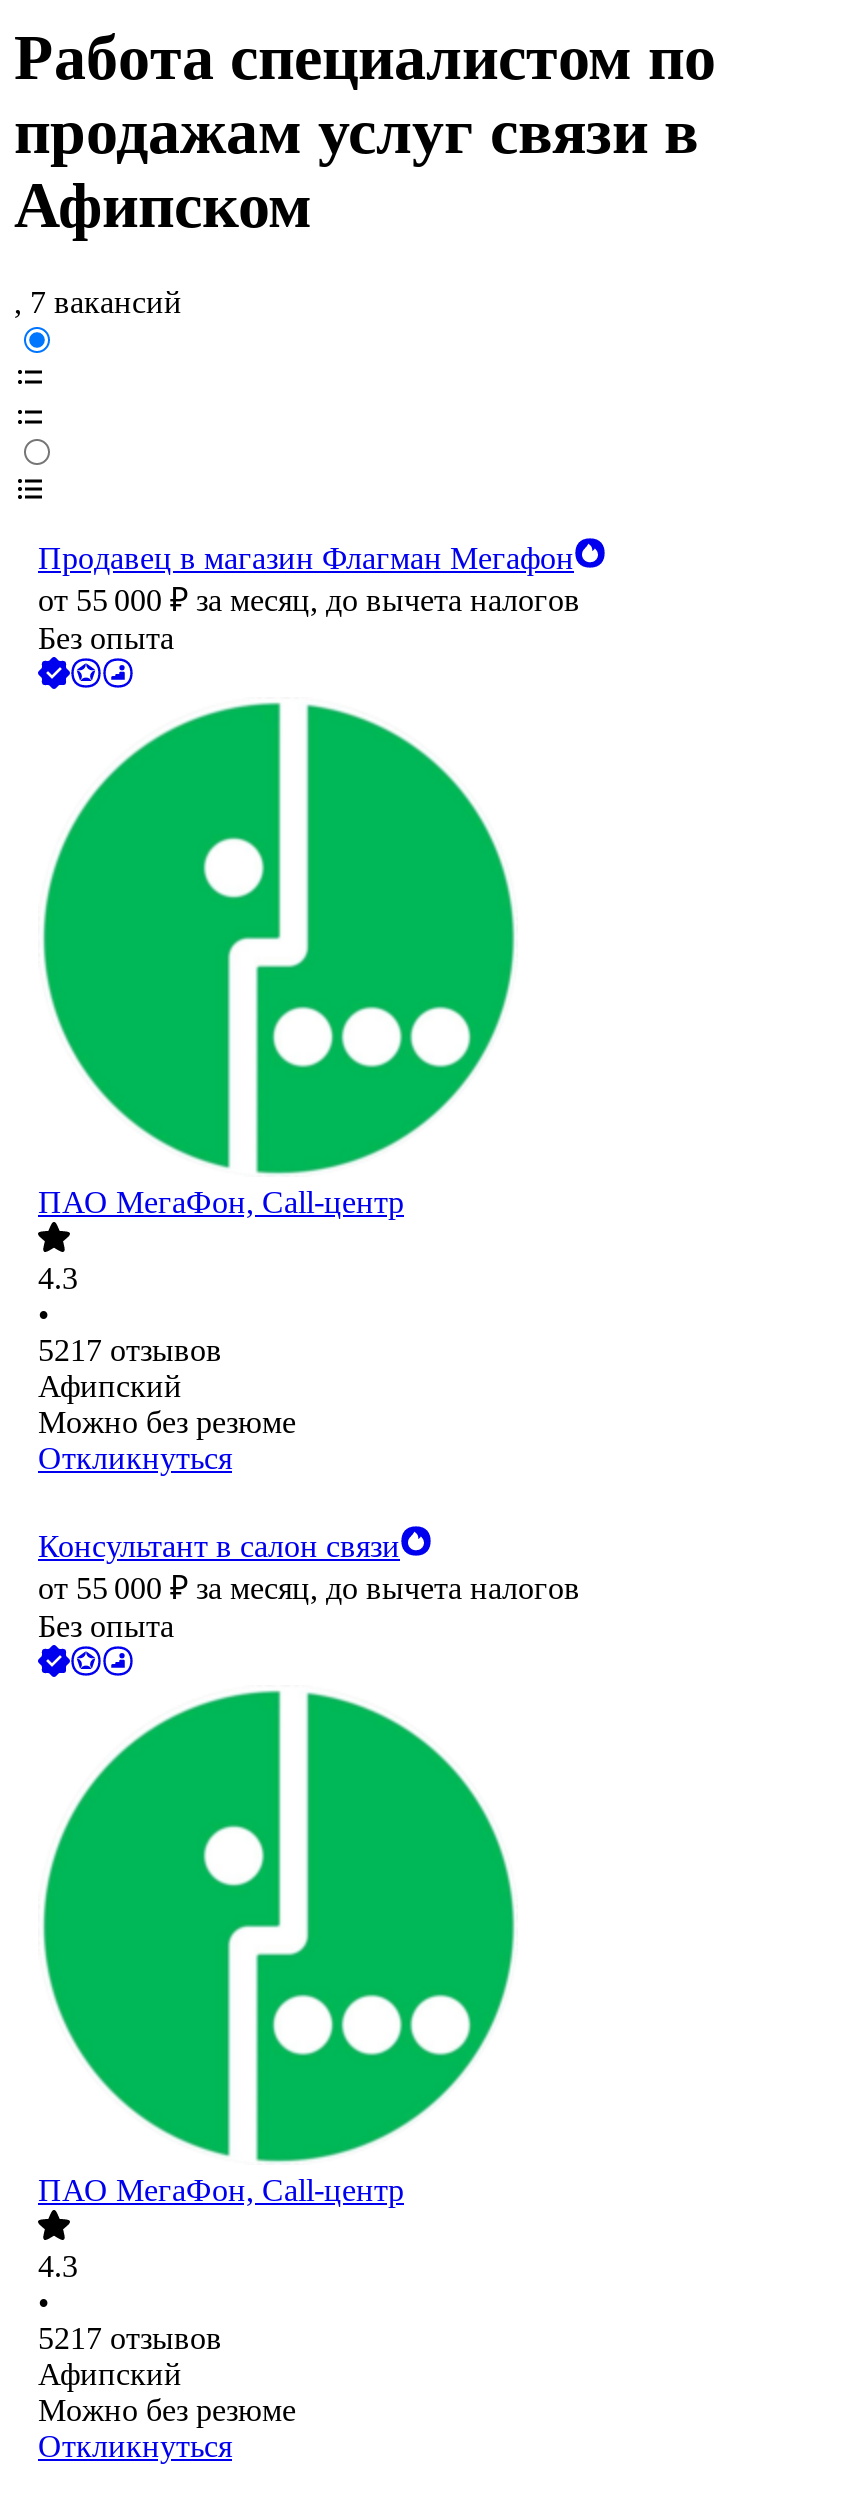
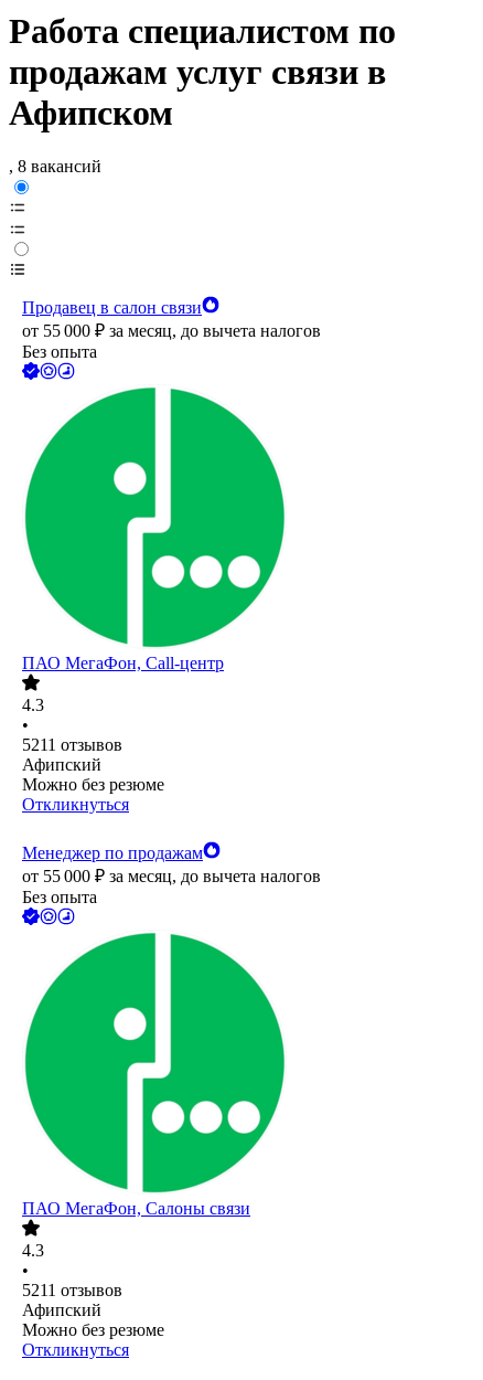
- , 7 вакансий
+ , 8 вакансий

- Продавец в магазин Флагман Мегафон
+ Продавец в салон связи

- 5217 отзывов
+ 5211 отзывов

- Консультант в салон связи
+ Менеджер по продажам

- ПАО МегаФон, Call-центр
+ ПАО МегаФон, Салоны связи

- 5217 отзывов
+ 5211 отзывов
